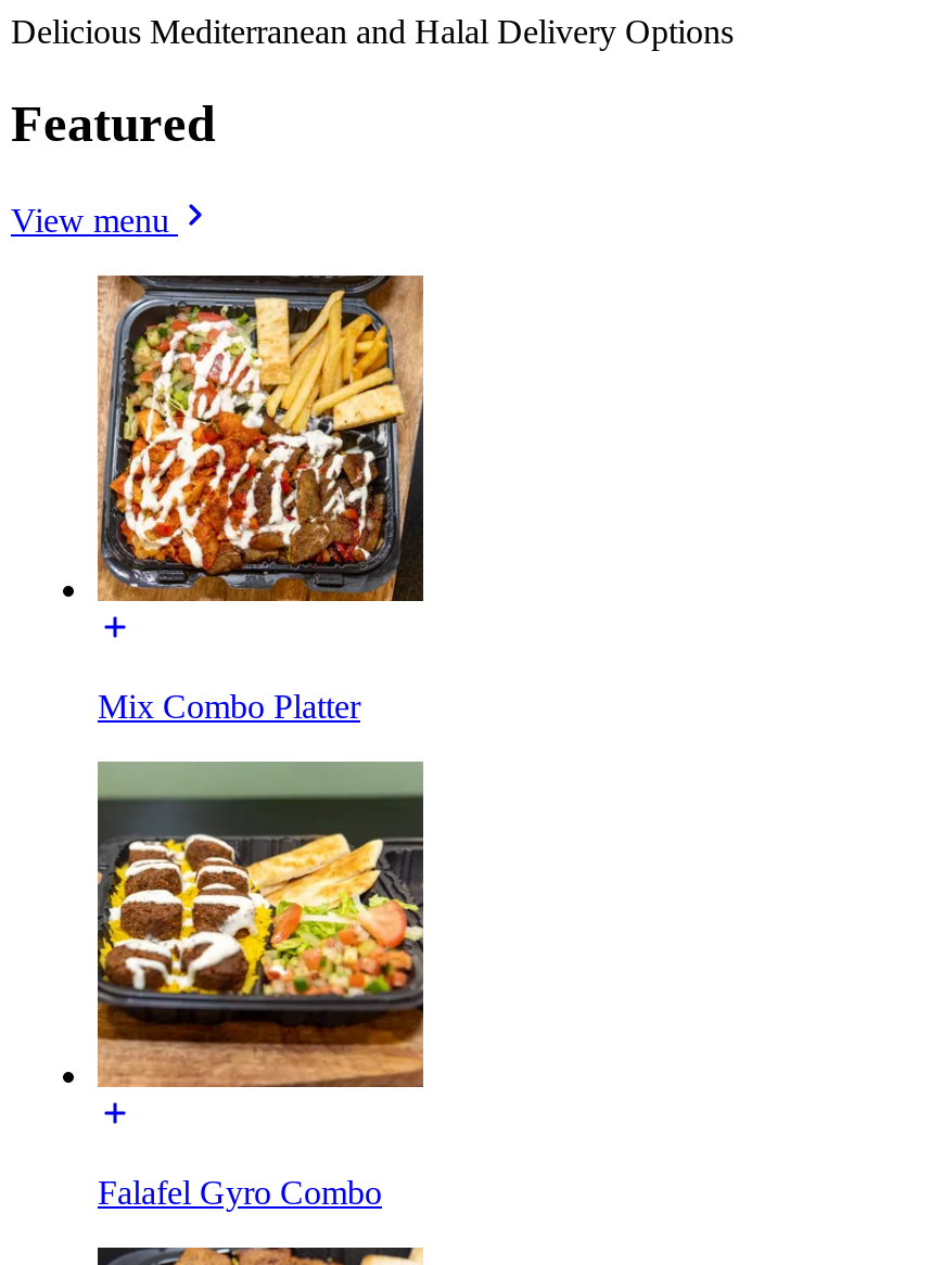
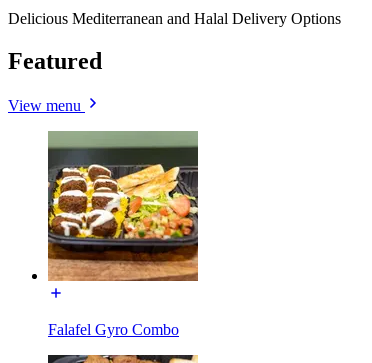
- [image]
- Mix Combo Platter
